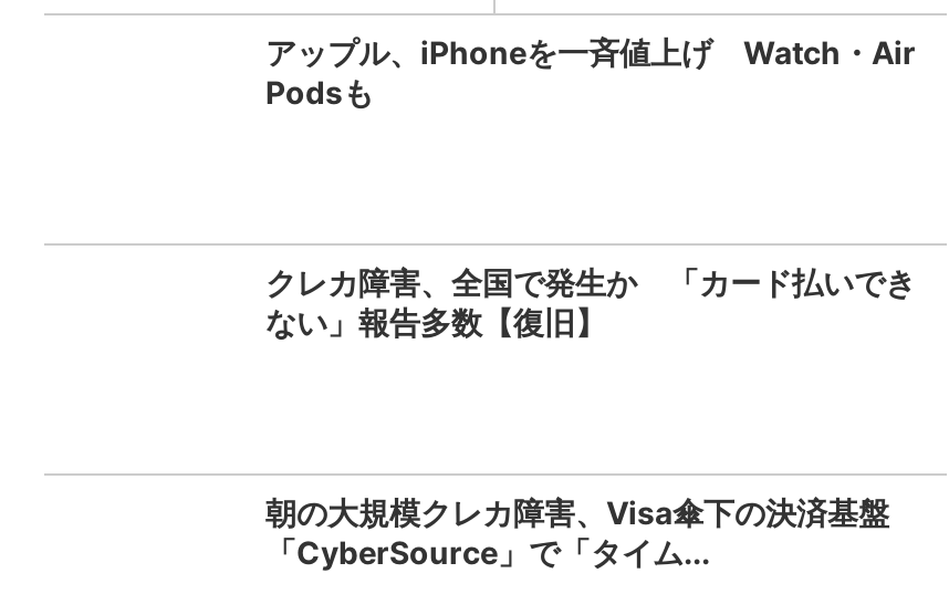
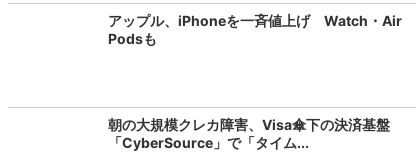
- クレカ障害、全国で発生か 「カード払いでき
- ない」報告多数【復旧】
